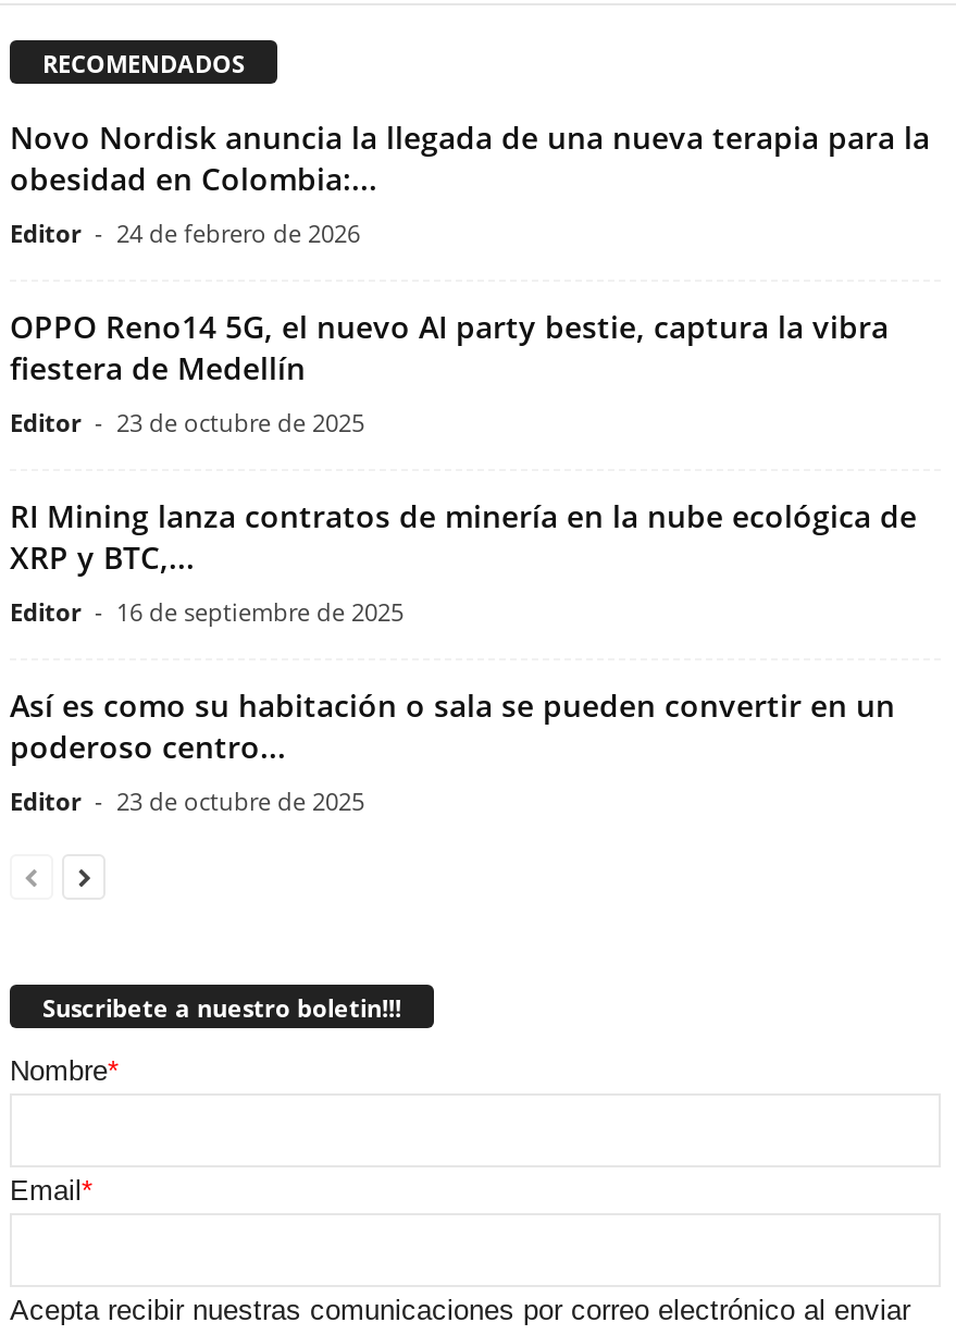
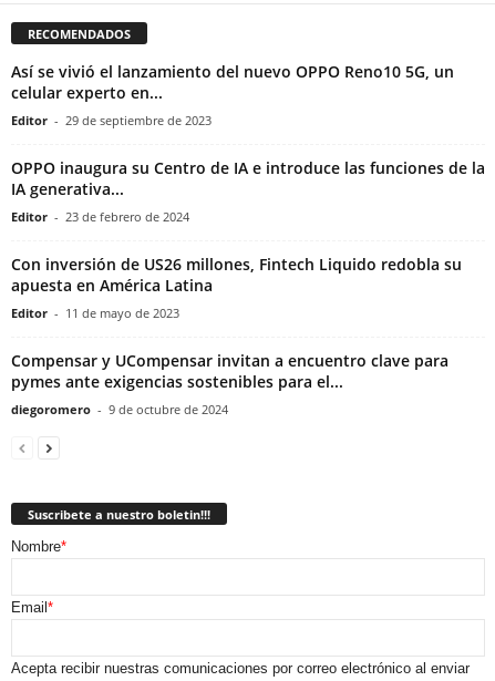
- Novo Nordisk anuncia la llegada de una nueva terapia para la
- obesidad en Colombia:...
- Editor - 24 de febrero de 2026
+ Así se vivió el lanzamiento del nuevo OPPO Reno10 5G, un
+ celular experto en...
+ Editor - 29 de septiembre de 2023

- OPPO Reno14 5G, el nuevo AI party bestie, captura la vibra
- fiestera de Medellín
- Editor - 23 de octubre de 2025
+ OPPO inaugura su Centro de IA e introduce las funciones de la
+ IA generativa...
+ Editor - 23 de febrero de 2024

- RI Mining lanza contratos de minería en la nube ecológica de
- XRP y BTC,...
- Editor - 16 de septiembre de 2025
+ Con inversión de US26 millones, Fintech Liquido redobla su
+ apuesta en América Latina
+ Editor - 11 de mayo de 2023

- Así es como su habitación o sala se pueden convertir en un
- poderoso centro...
- Editor - 23 de octubre de 2025
+ Compensar y UCompensar invitan a encuentro clave para
+ pymes ante exigencias sostenibles para el...
+ diegoromero - 9 de octubre de 2024
